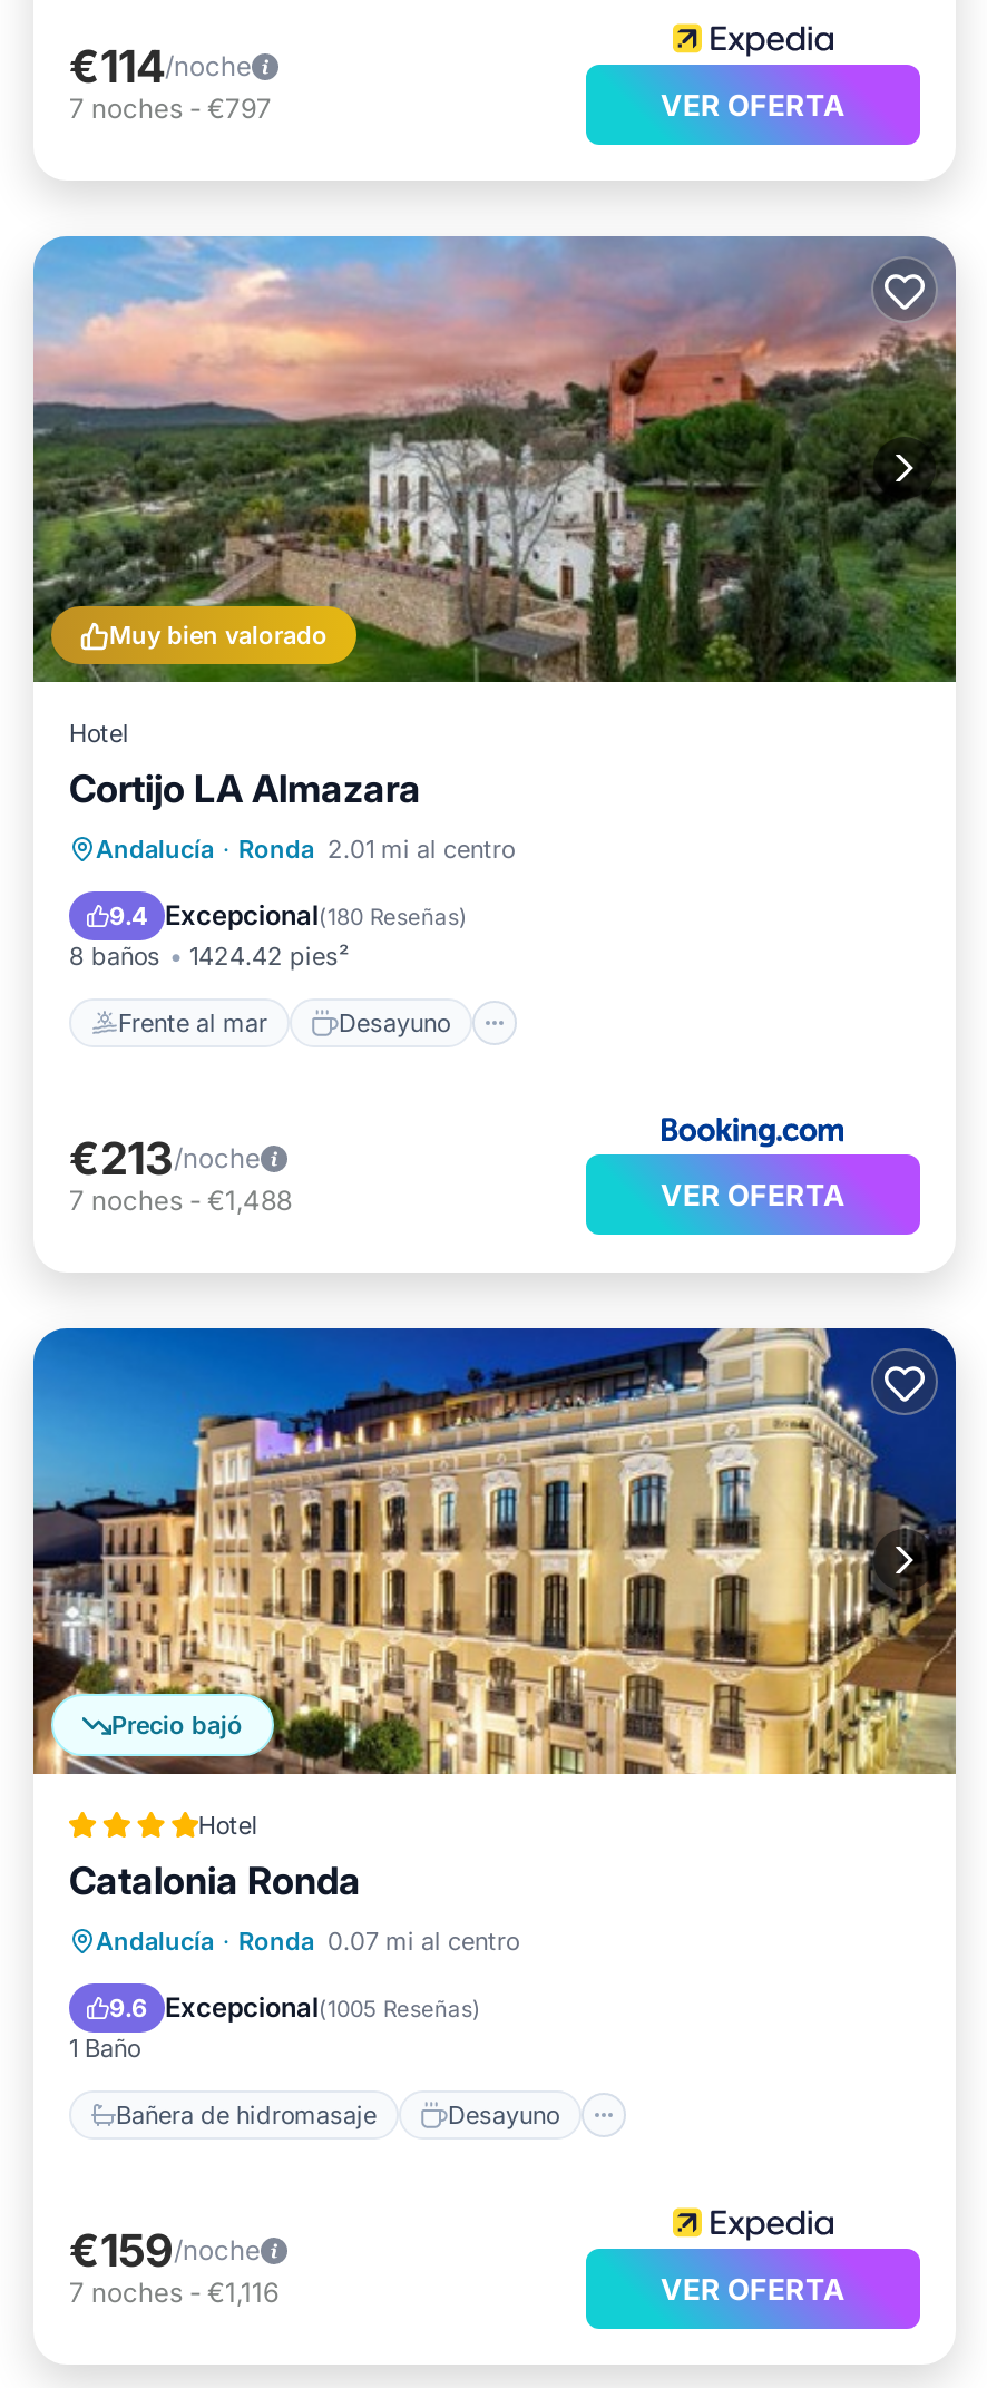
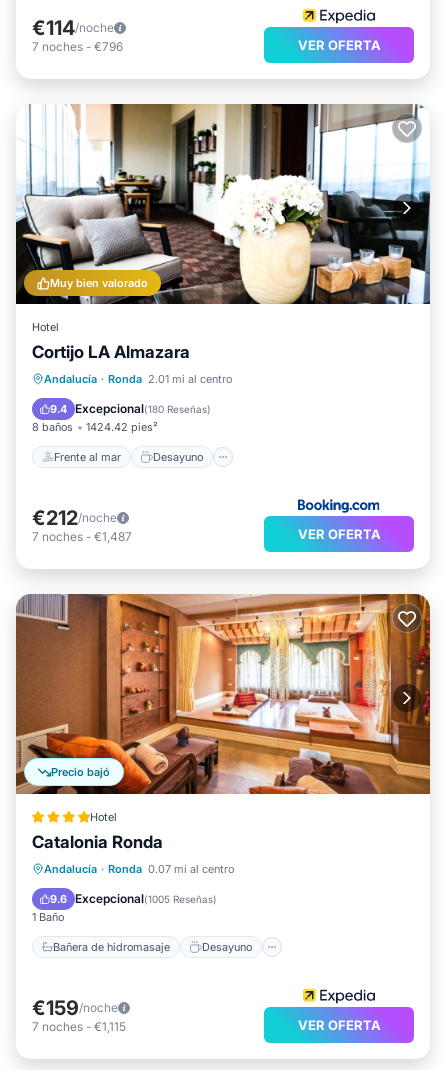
- 7 noches - €797
+ 7 noches - €796

- [image]
+ [image]

- €213/noche
+ €212/noche

- 7 noches - €1,488
+ 7 noches - €1,487

- [image]
+ [image]

- 7 noches - €1,116
+ 7 noches - €1,115
